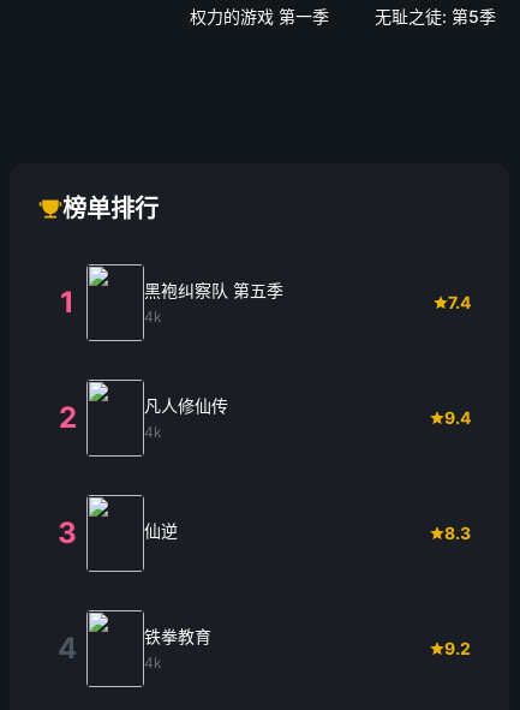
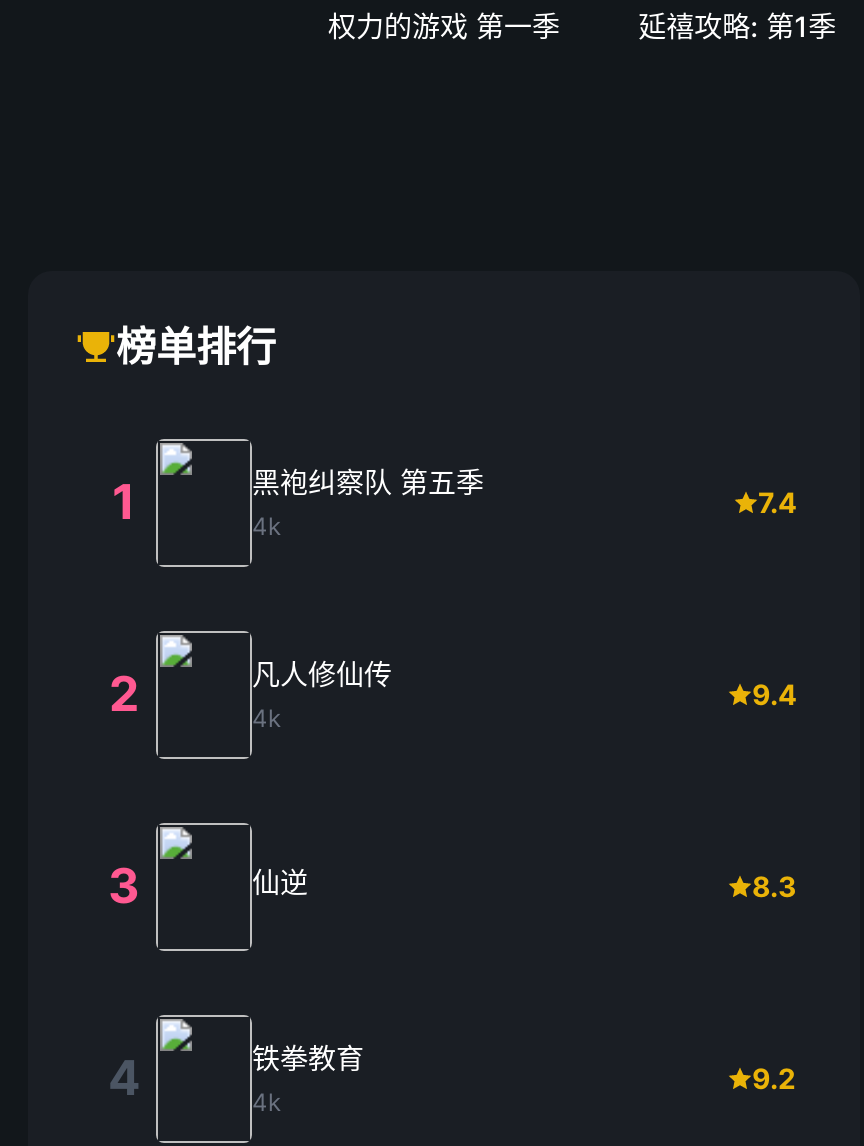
- 无耻之徒: 第5季
+ 延禧攻略: 第1季
